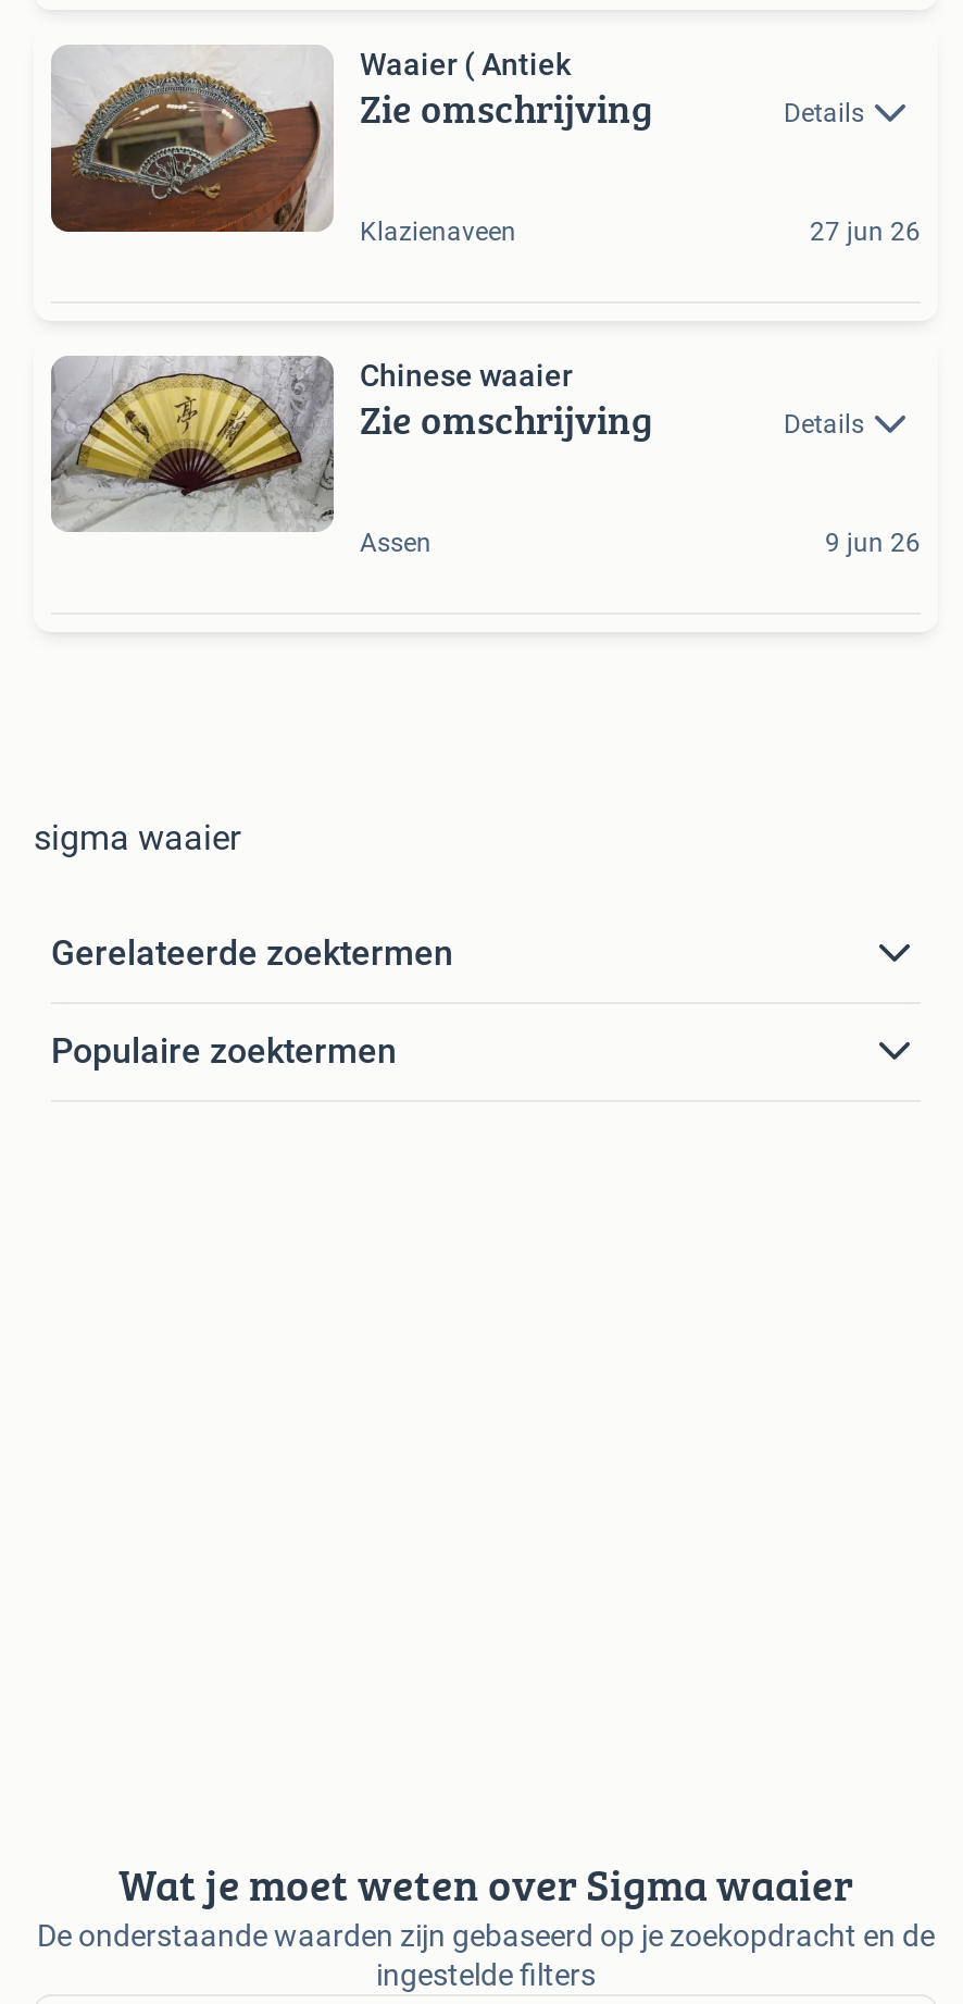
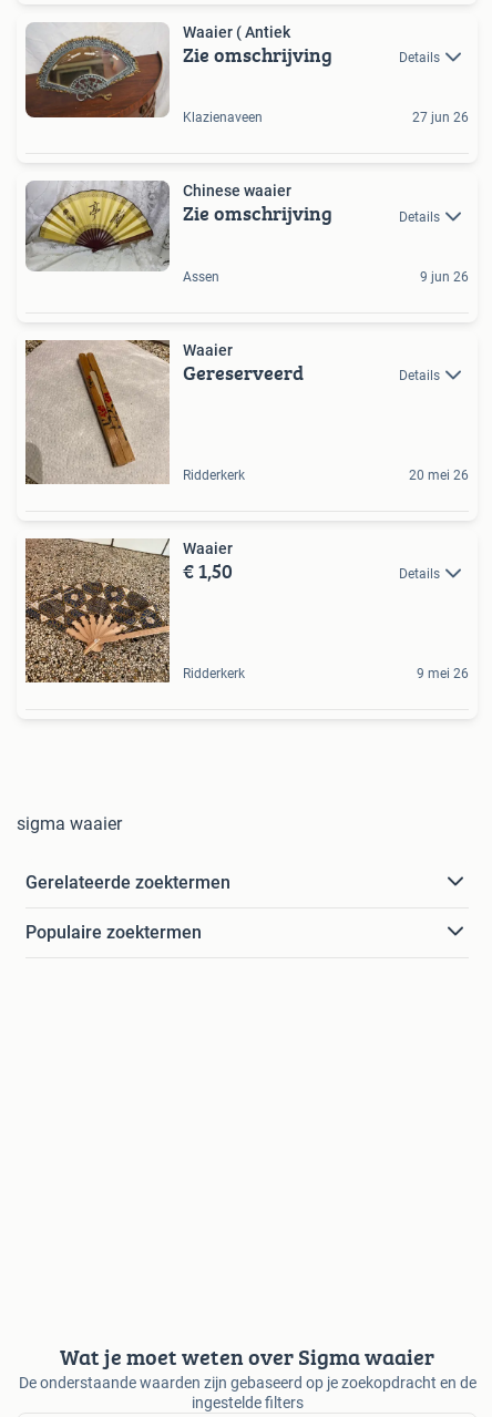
+ [image]
+ Waaier
+ Gereserveerd
+ Details

+ [image]
+ Waaier
+ € 1,50
+ Details

+ Ridderkerk
+ 20 mei 26

+ Ridderkerk
+ 9 mei 26
